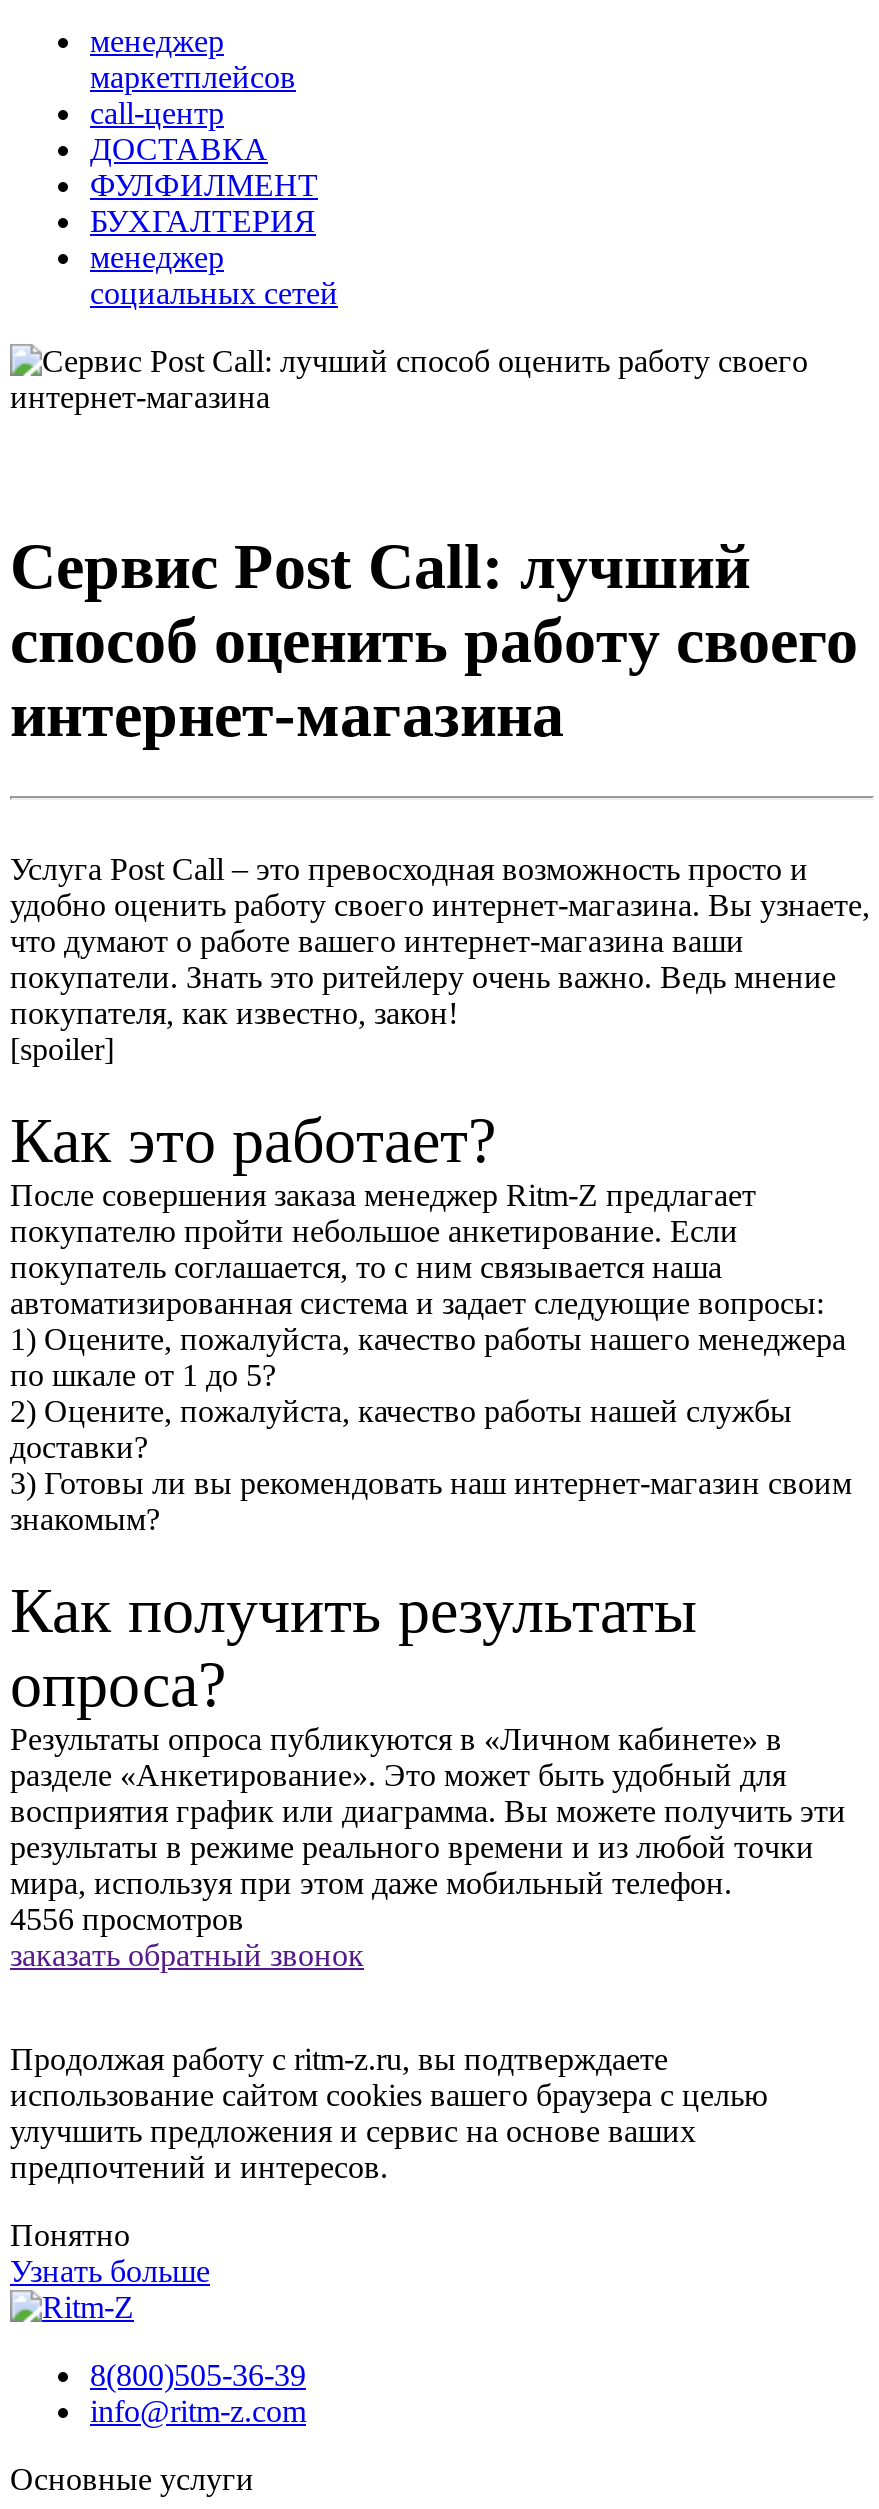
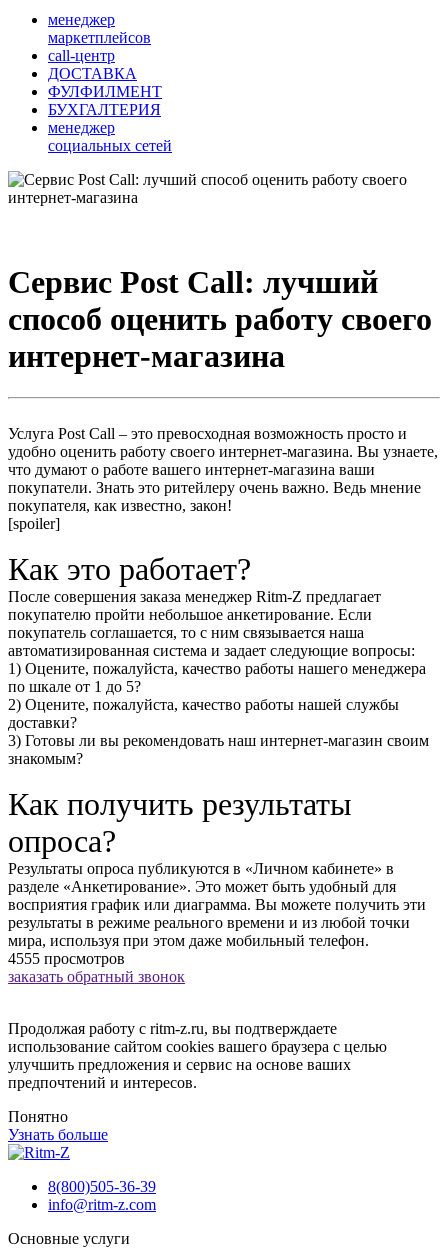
- 4556 просмотров
+ 4555 просмотров
